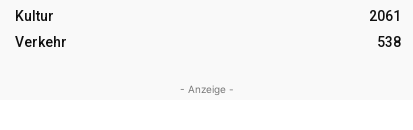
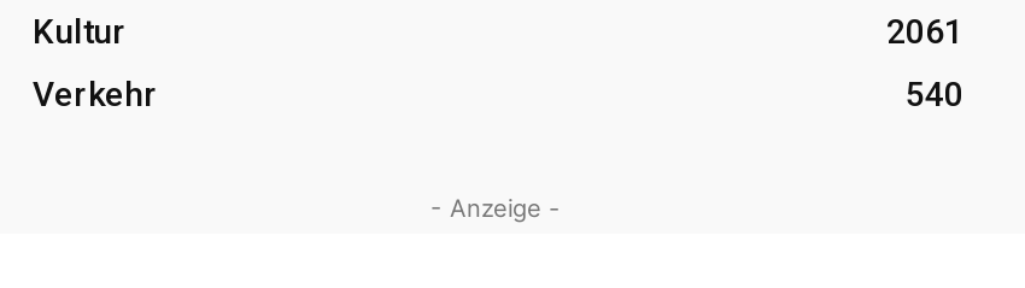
- 538
+ 540
